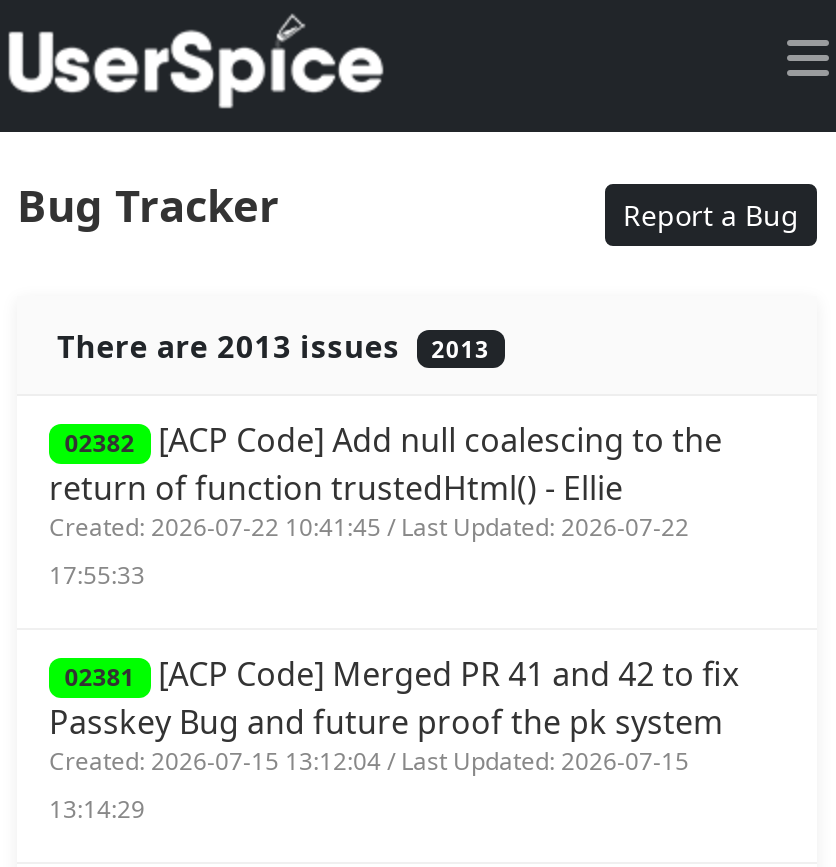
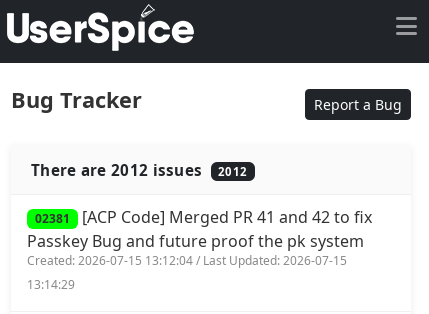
- There are 2013 issues
- 2013
- 02382 [ACP Code] Add null coalescing to the
- return of function trustedHtml() - Ellie
- Created: 2026-07-22 10:41:45 / Last Updated: 2026-07-22
- 17:55:33
+ There are 2012 issues
+ 2012
